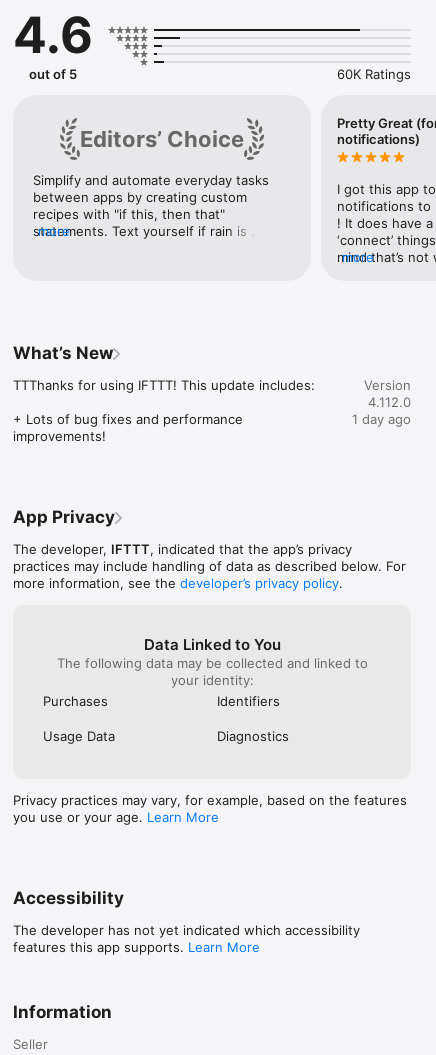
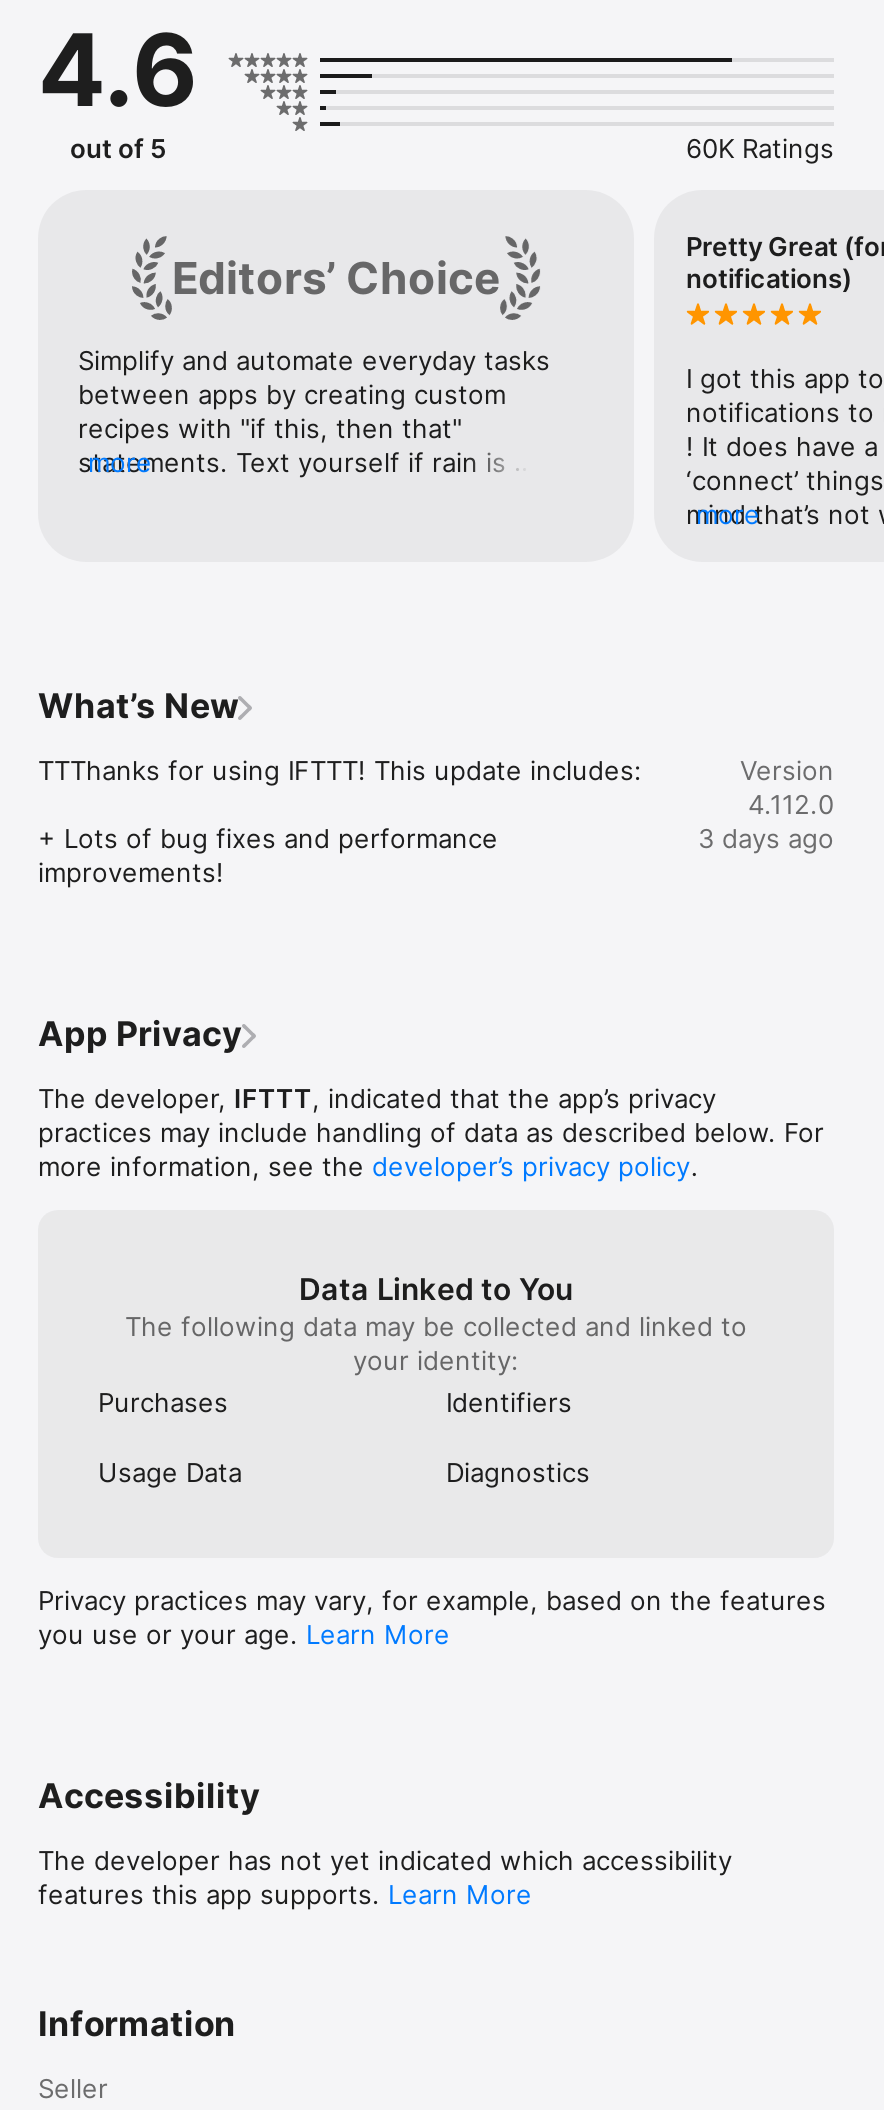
- 1 day ago
+ 3 days ago
